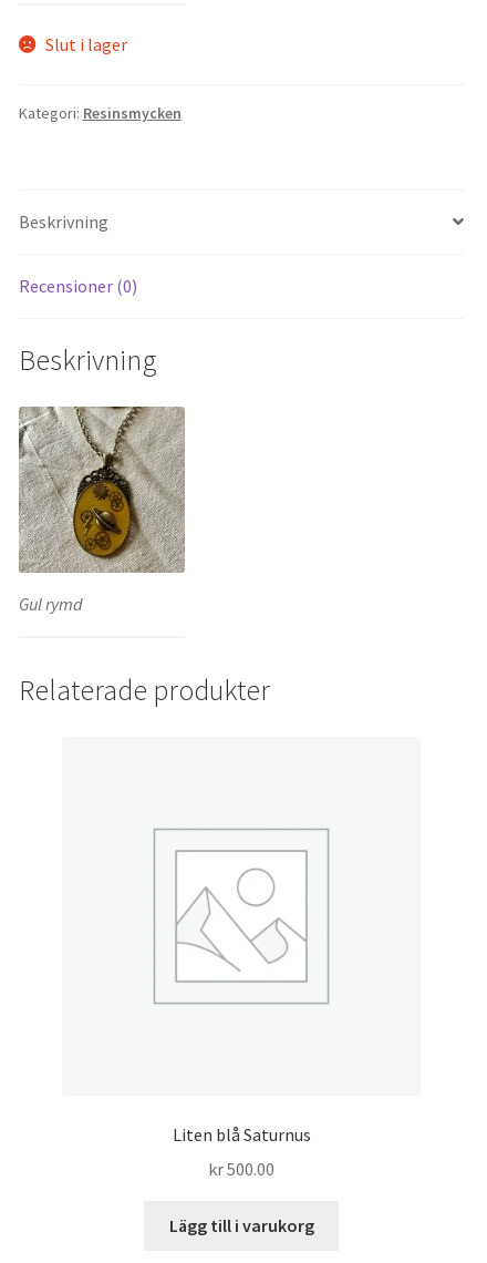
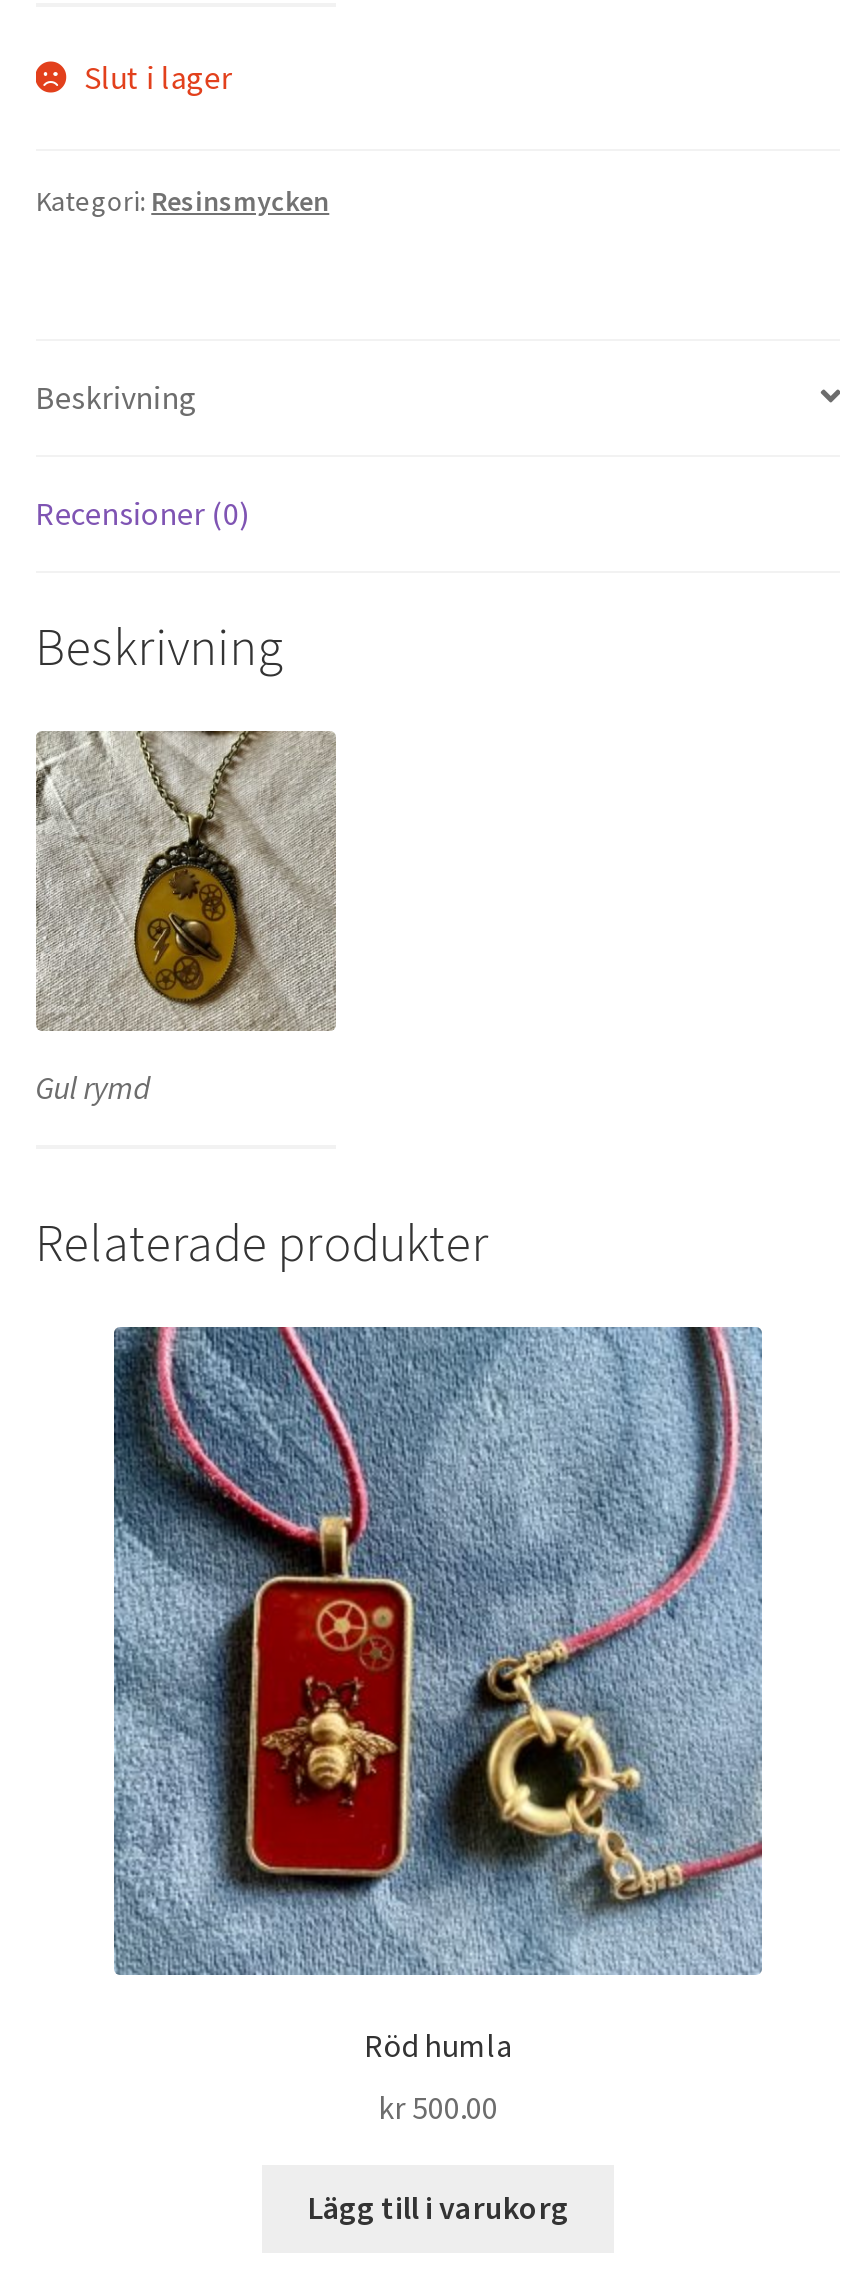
+ [image]

- Liten blå Saturnus
+ Röd humla
